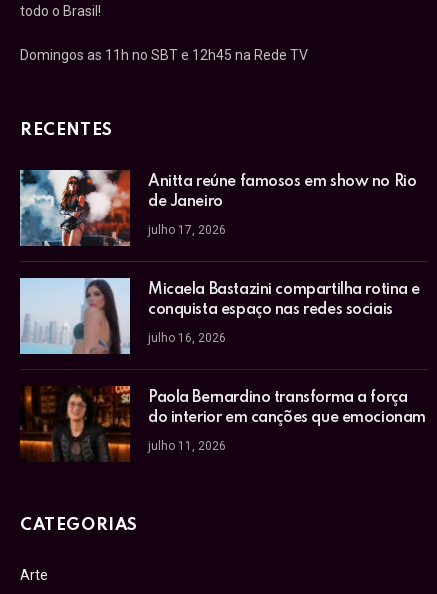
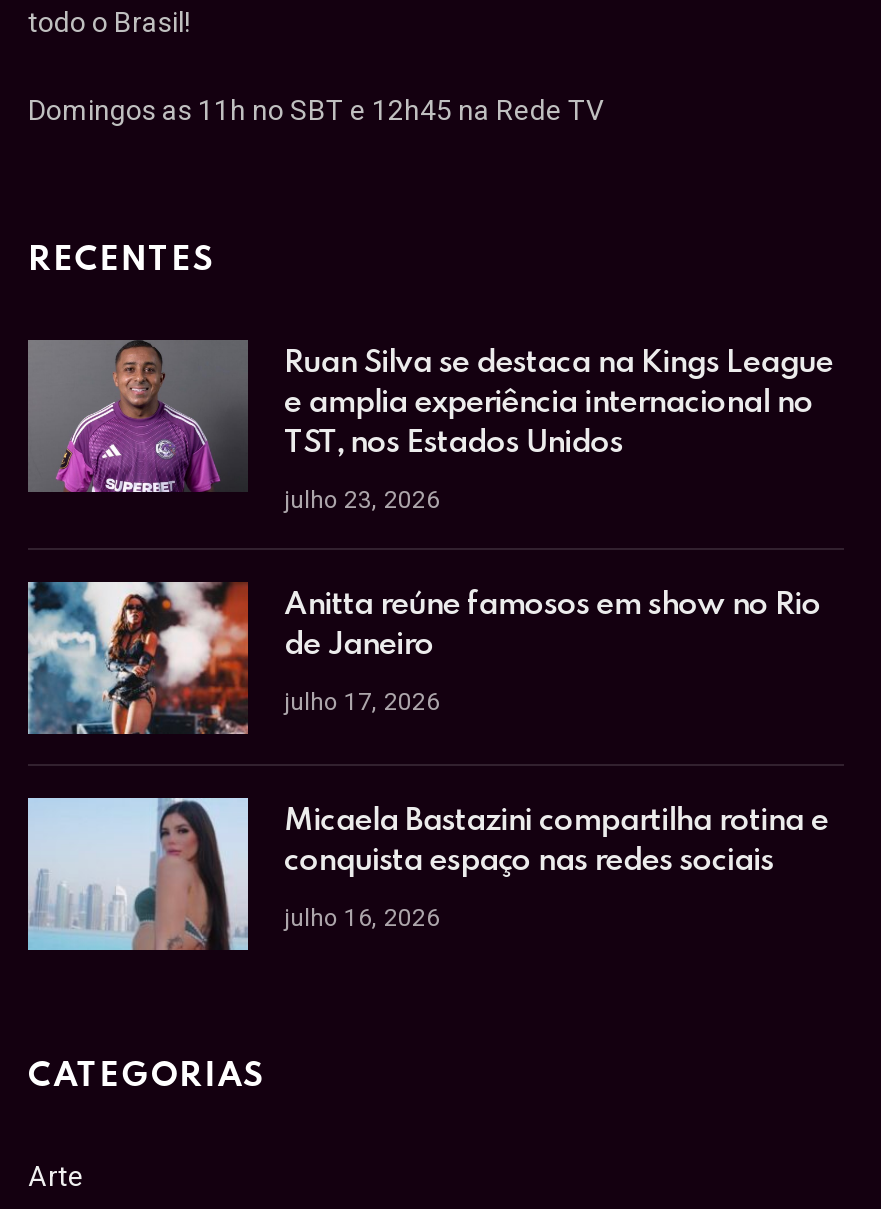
+ [image]
+ Ruan Silva se destaca na Kings League
+ e amplia experiência internacional no
+ TST, nos Estados Unidos
+ julho 23, 2026

moved down: [image] | Anitta reúne famosos em show no Rio | de Janeiro | julho 17, 2026 | Micaela Bastazini compartilha rotina e | conquista espaço nas redes sociais | julho 16, 2026

- [image]
- Paola Bernardino transforma a força
- do interior em canções que emocionam
- julho 11, 2026
